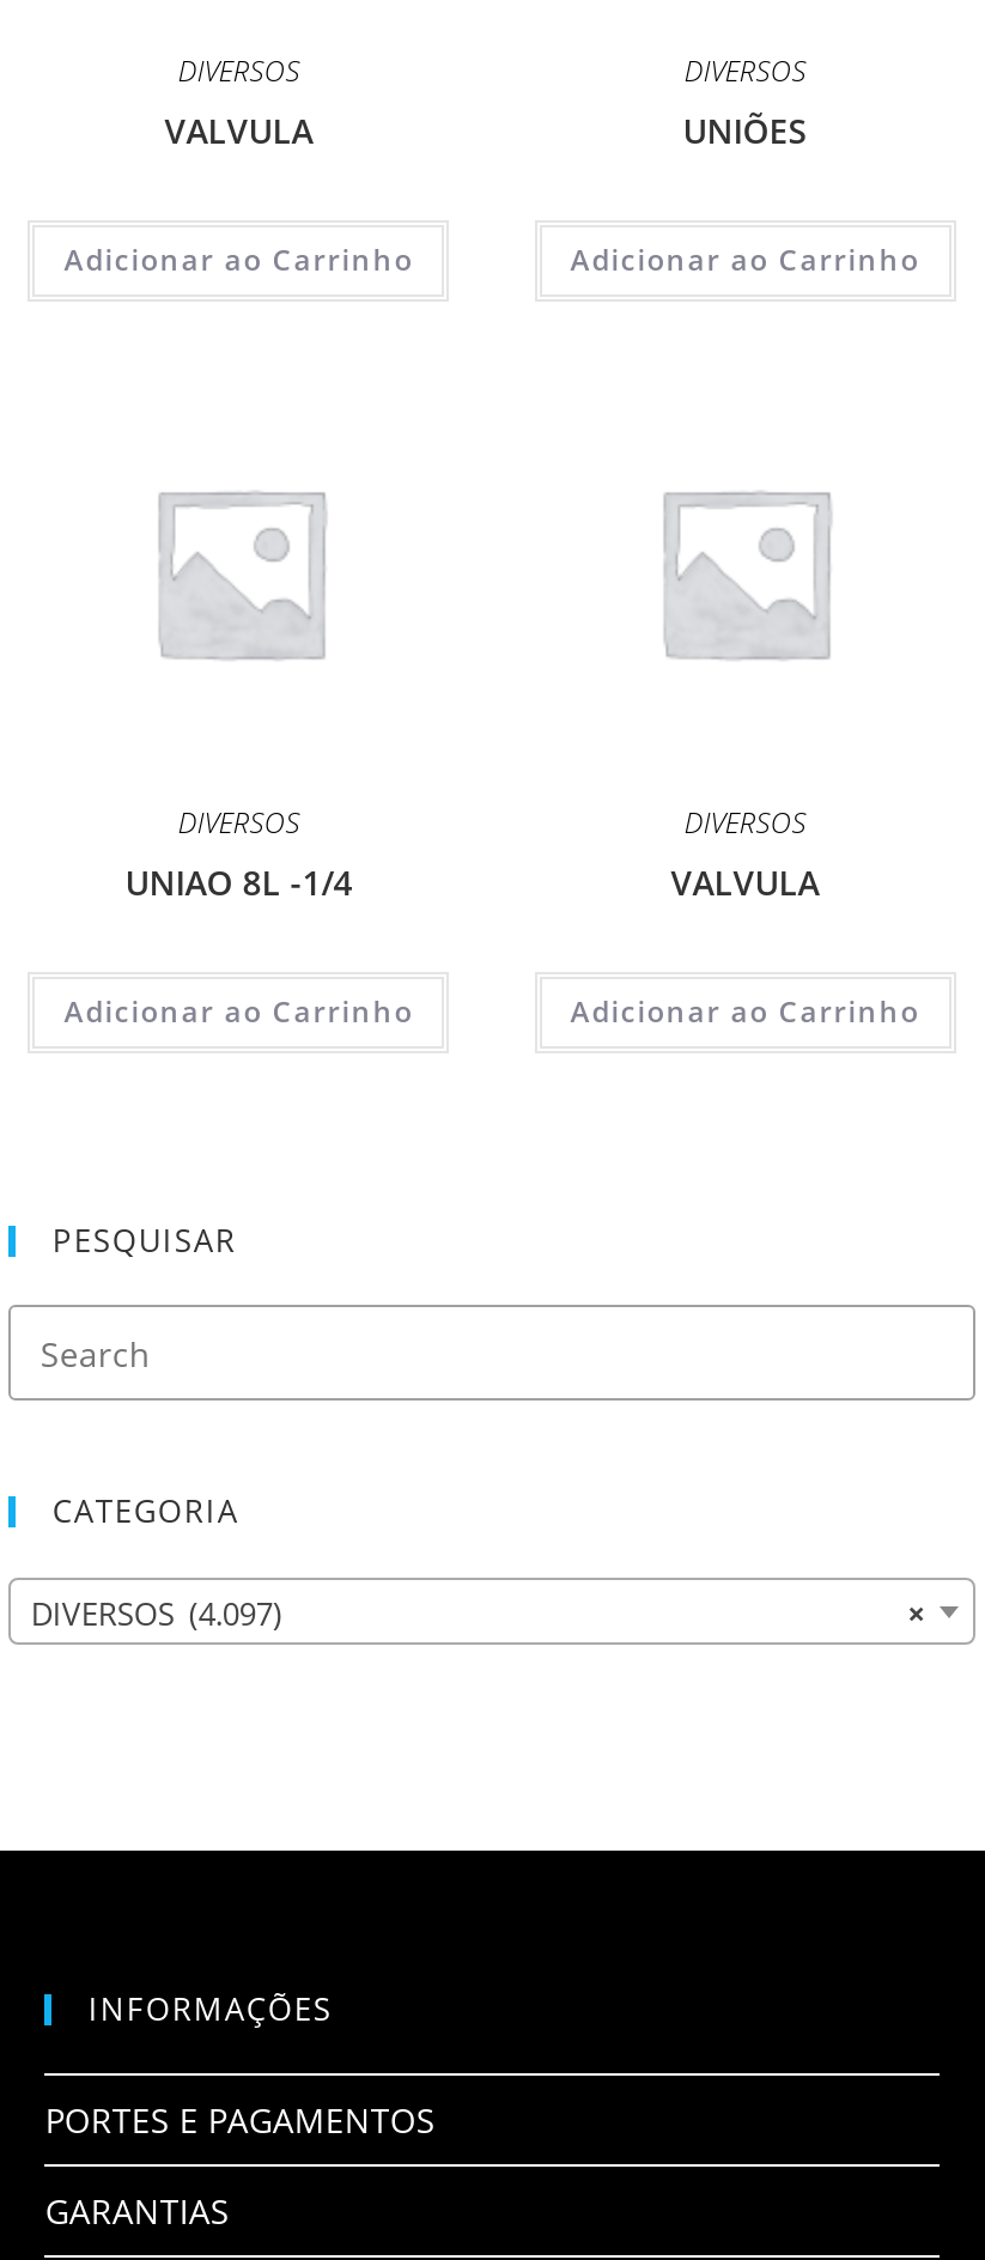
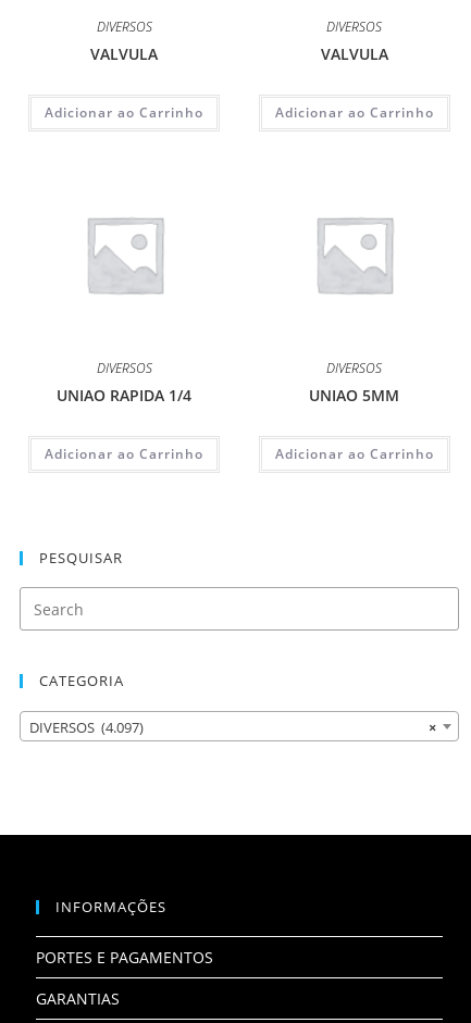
- UNIÕES
+ VALVULA

- UNIAO 8L -1/4
+ UNIAO RAPIDA 1/4

- VALVULA
+ UNIAO 5MM
